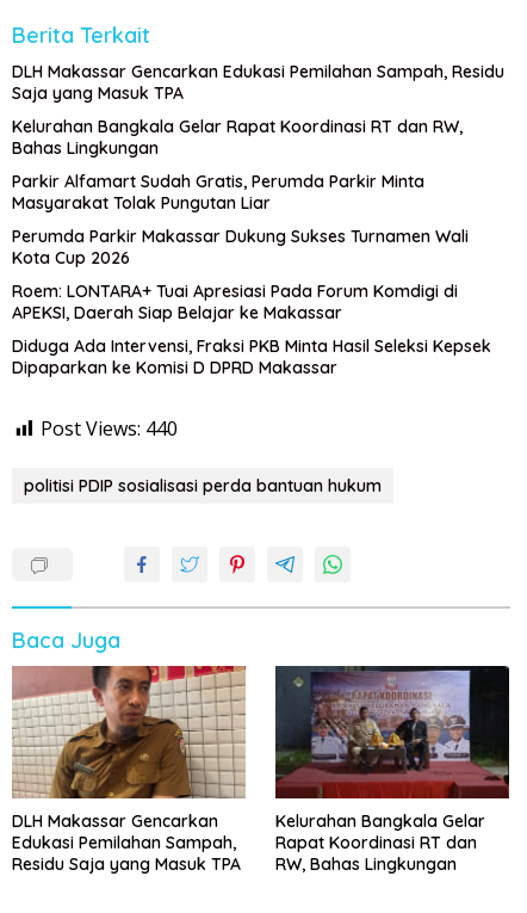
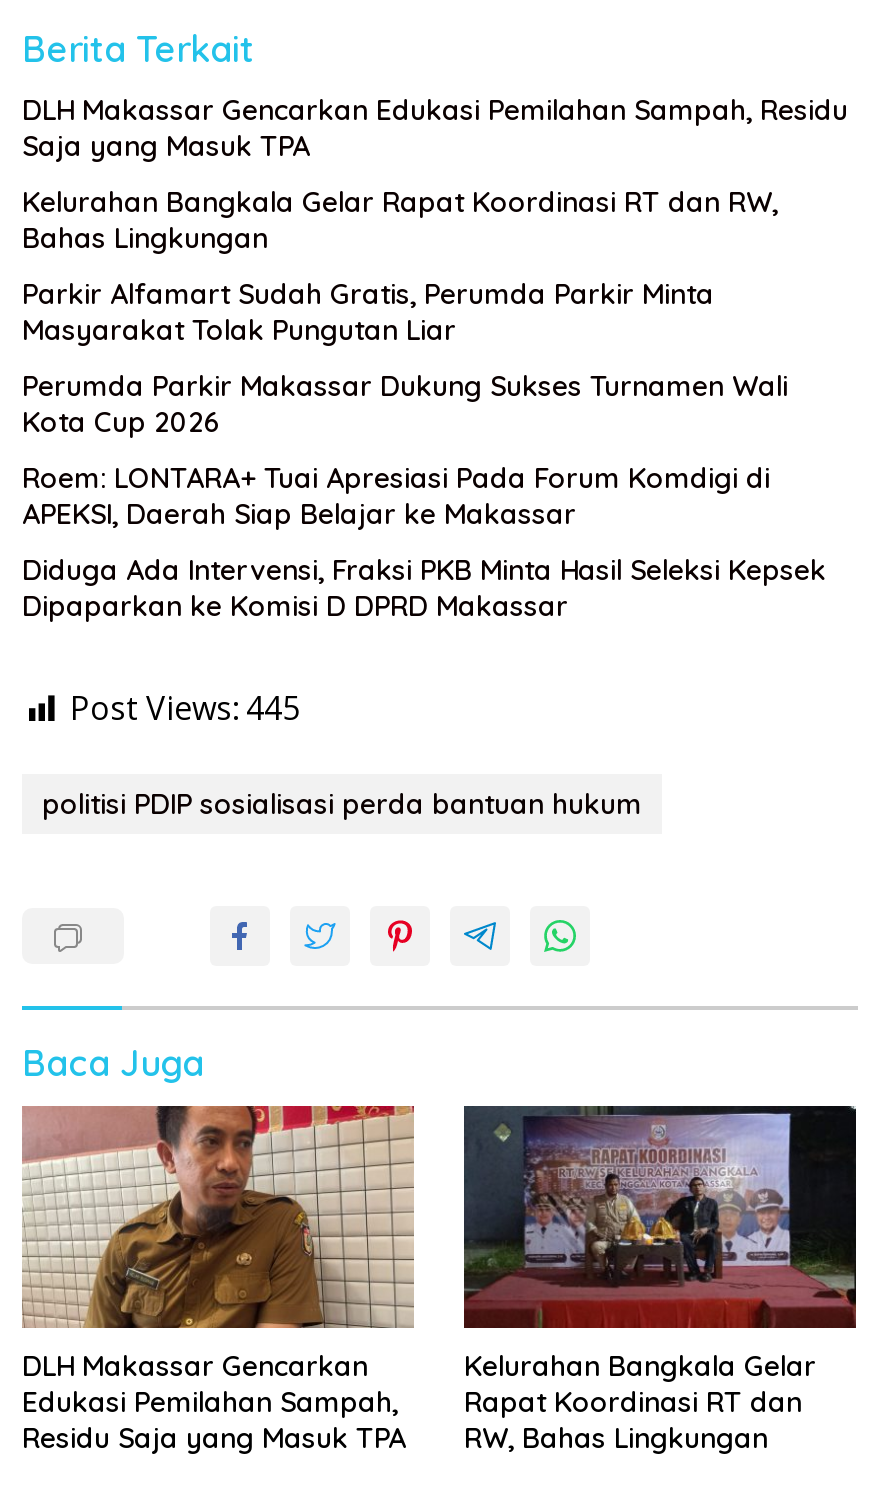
- Post Views: 440
+ Post Views: 445
